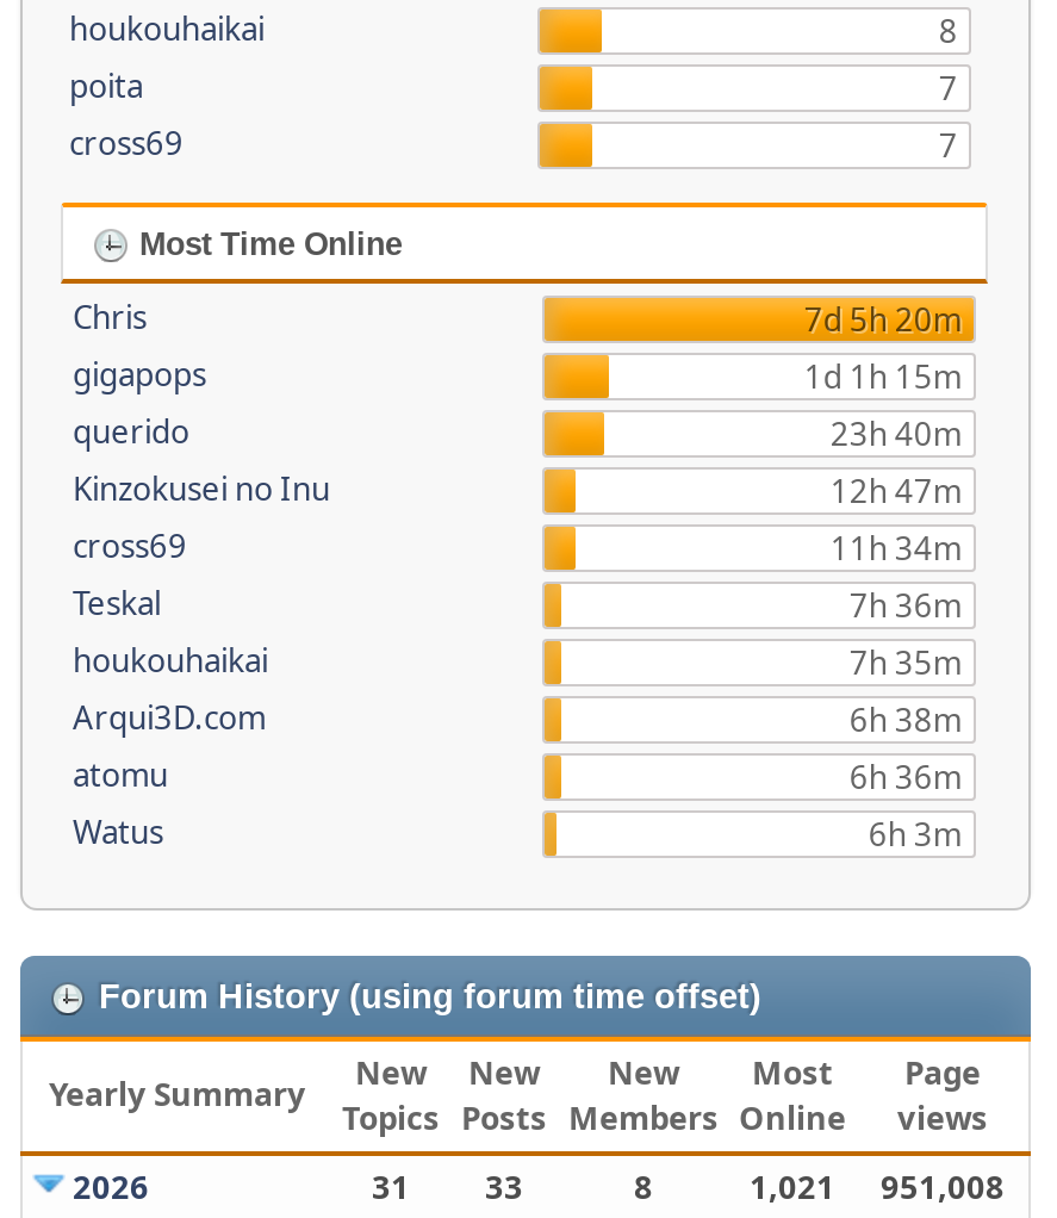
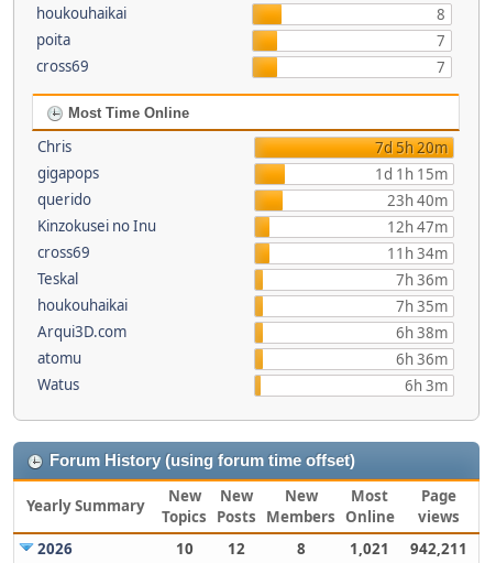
- 31
+ 10

- 33
+ 12

- 1,021 951,008
+ 1,021 942,211
